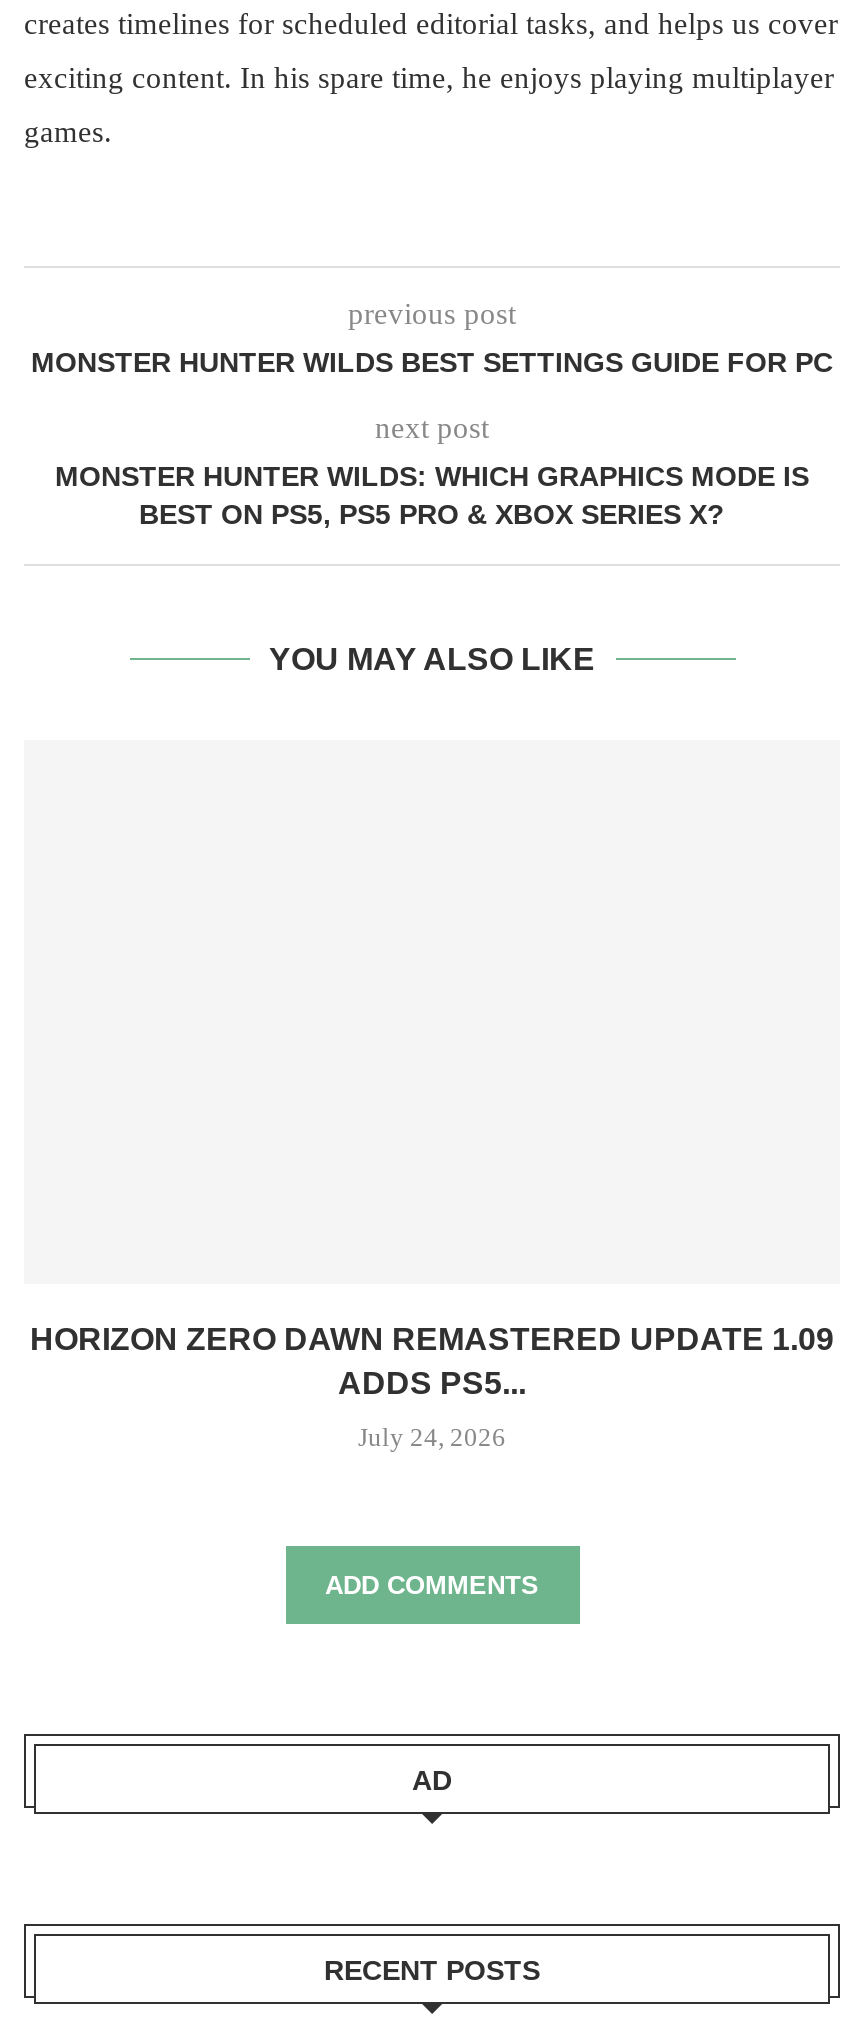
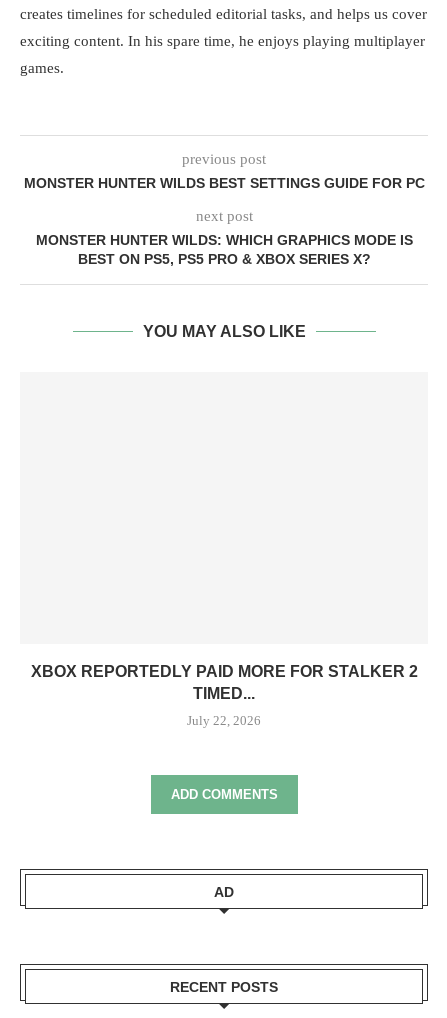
- HORIZON ZERO DAWN REMASTERED UPDATE 1.09
- ADDS PS5...
+ XBOX REPORTEDLY PAID MORE FOR STALKER 2
+ TIMED...

- July 24, 2026
+ July 22, 2026
